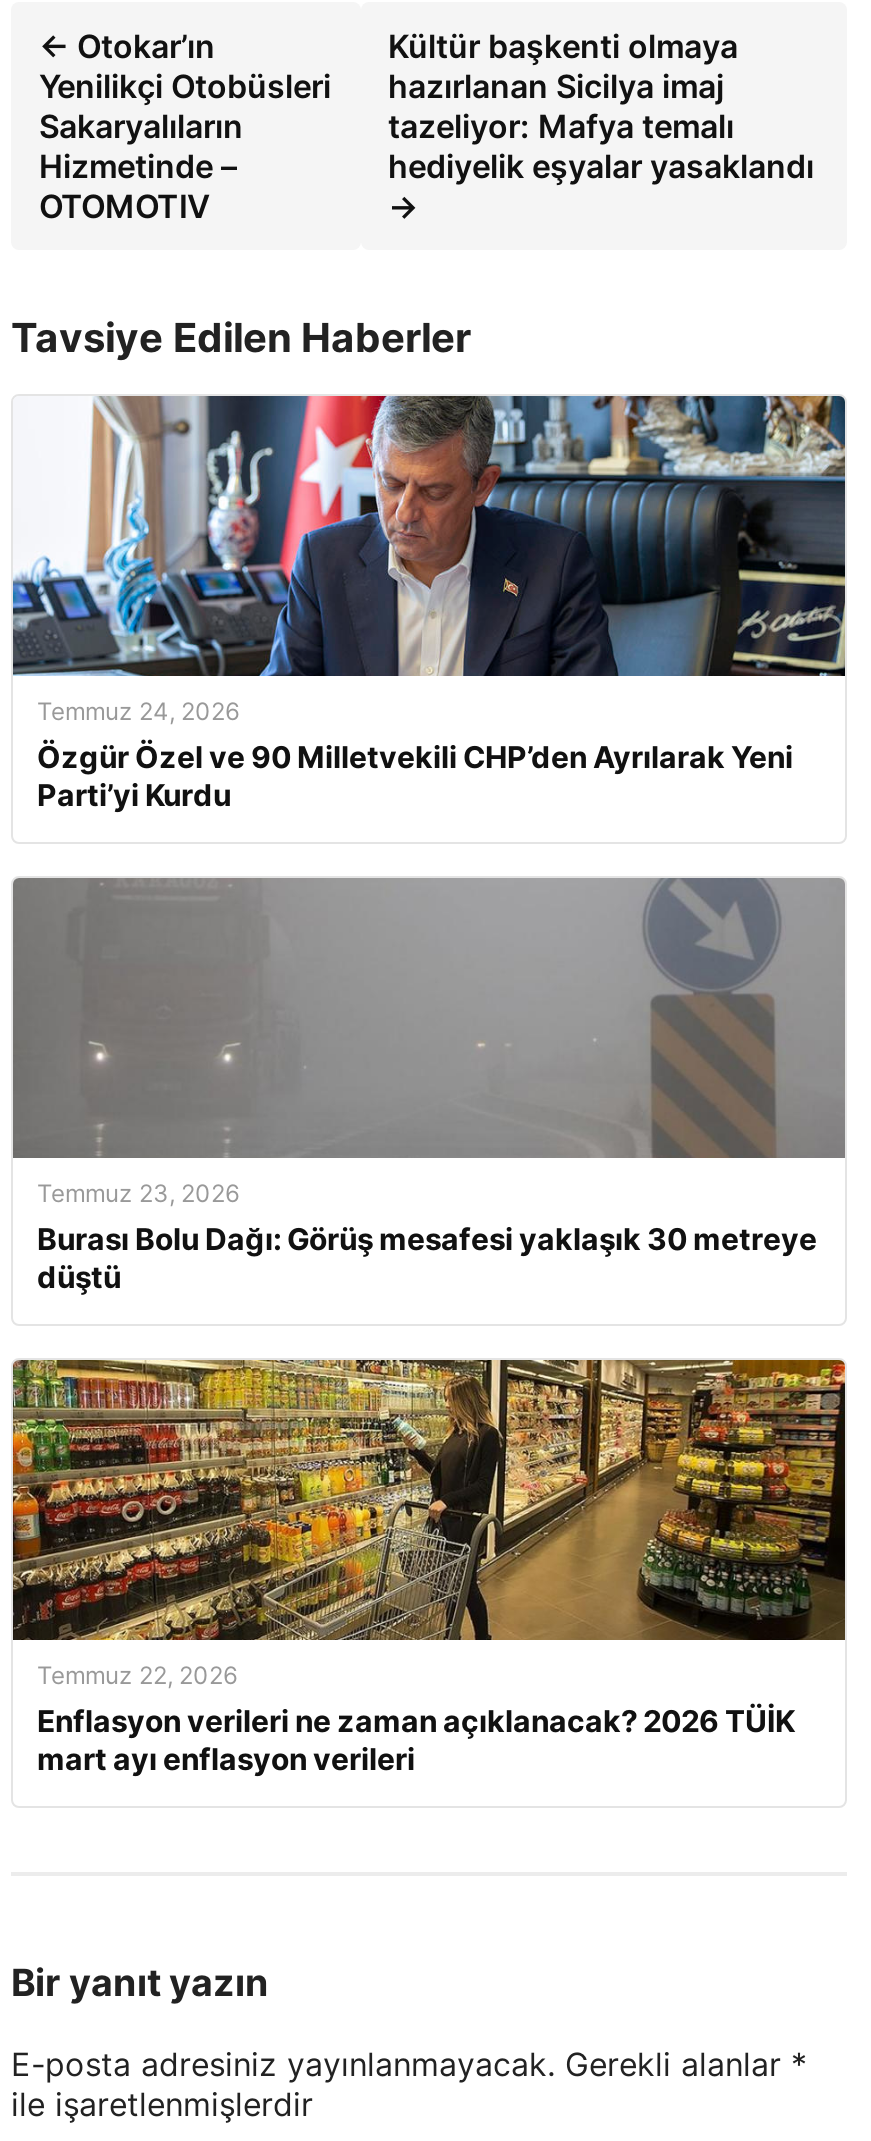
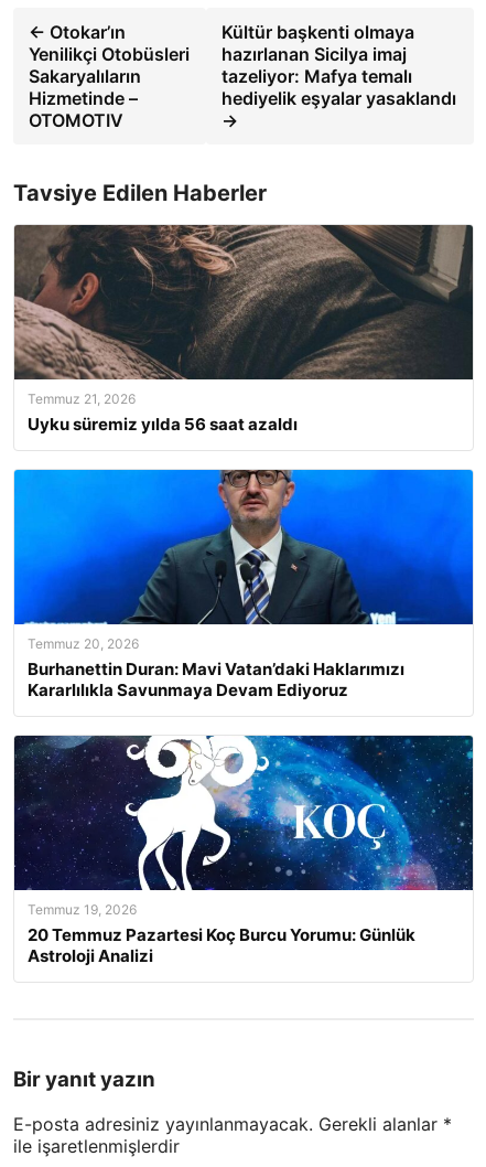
- [image]
- Temmuz 24, 2026
- Özgür Özel ve 90 Milletvekili CHP’den Ayrılarak Yeni
- Parti’yi Kurdu
+ [image]
+ Temmuz 21, 2026
+ Uyku süremiz yılda 56 saat azaldı

- [image]
- Temmuz 23, 2026
- Burası Bolu Dağı: Görüş mesafesi yaklaşık 30 metreye
- düştü
+ [image]
+ Temmuz 20, 2026
+ Burhanettin Duran: Mavi Vatan’daki Haklarımızı
+ Kararlılıkla Savunmaya Devam Ediyoruz

- [image]
- Temmuz 22, 2026
- Enflasyon verileri ne zaman açıklanacak? 2026 TÜİK
- mart ayı enflasyon verileri
+ [image]
+ Temmuz 19, 2026
+ 20 Temmuz Pazartesi Koç Burcu Yorumu: Günlük
+ Astroloji Analizi
